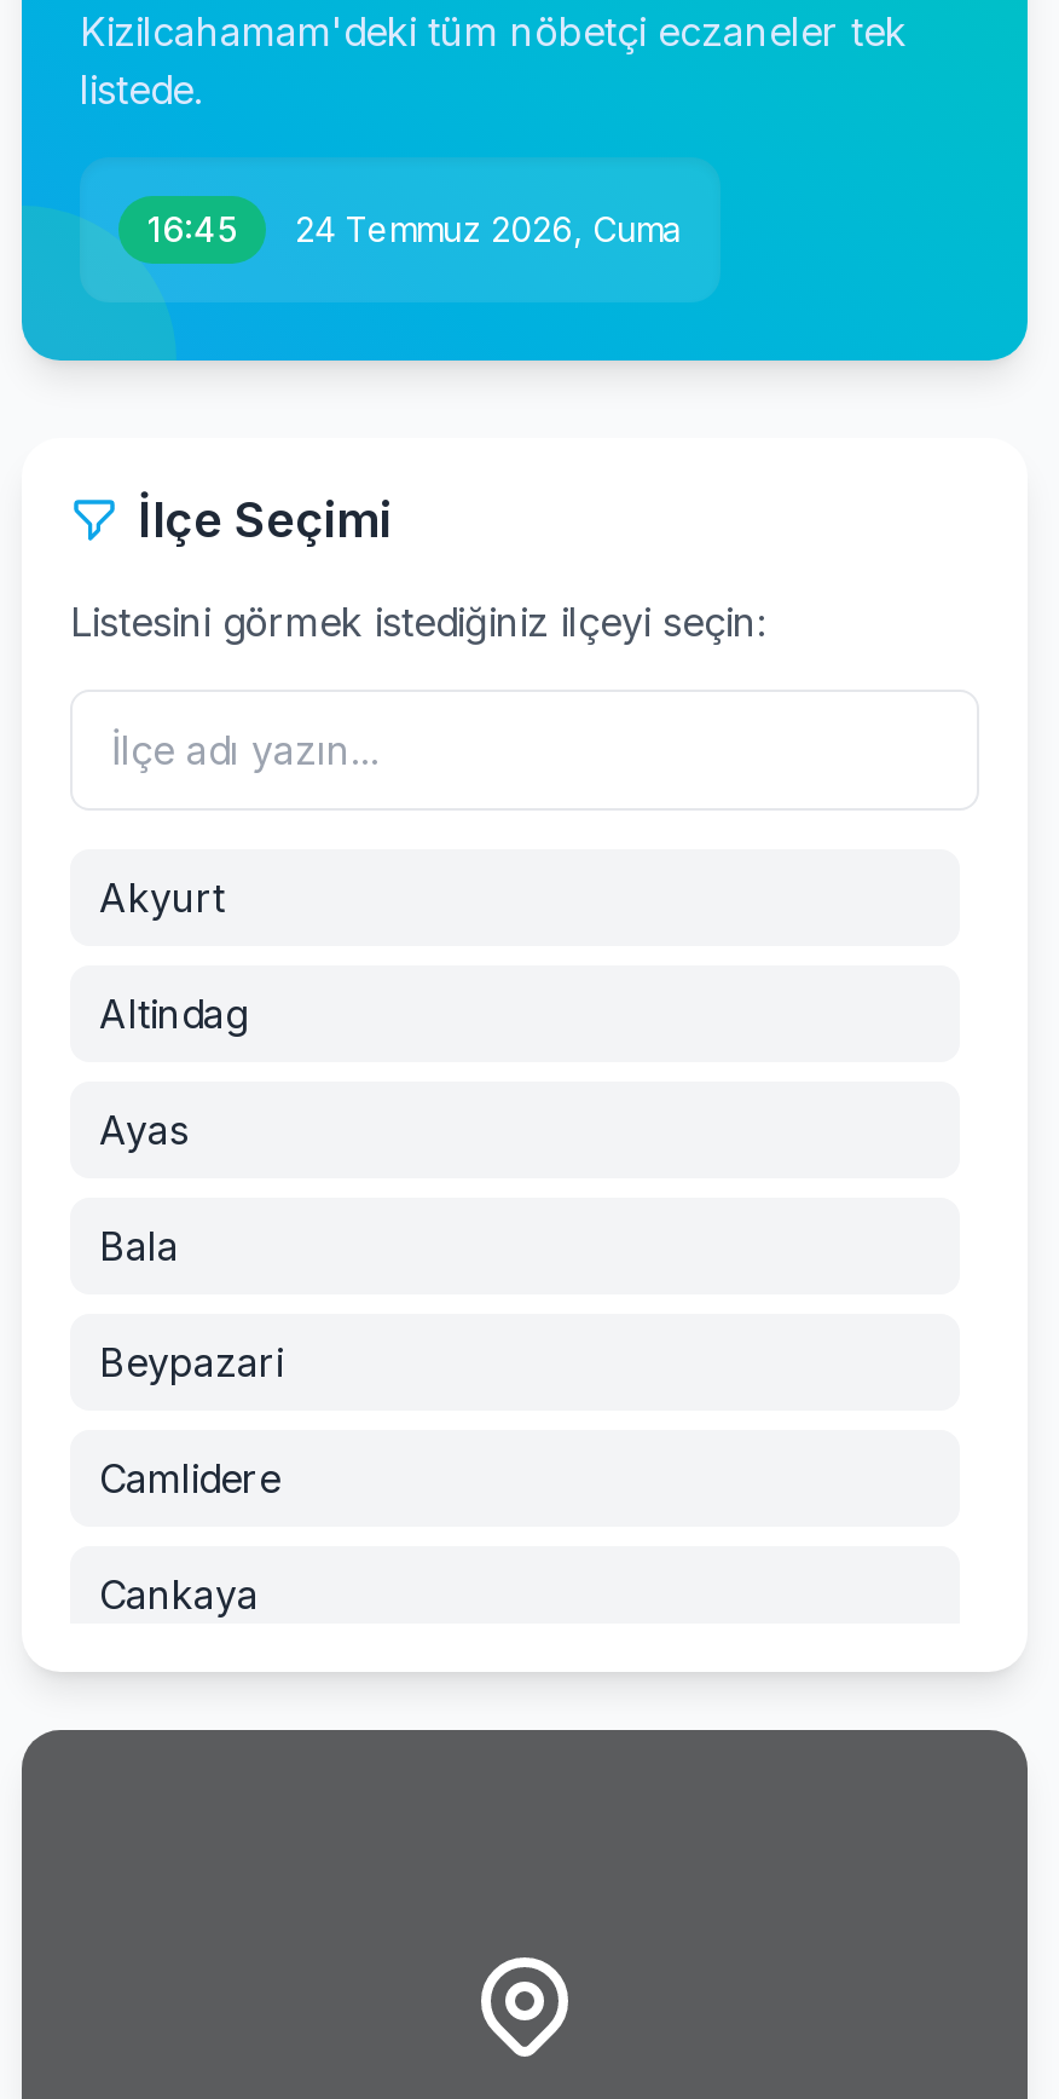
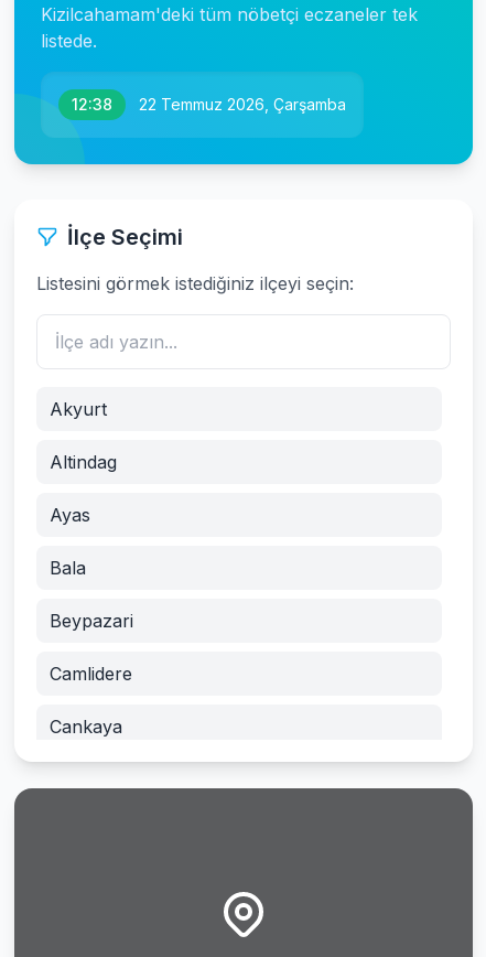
- 16:45
+ 12:38

- 24 Temmuz 2026, Cuma
+ 22 Temmuz 2026, Çarşamba
